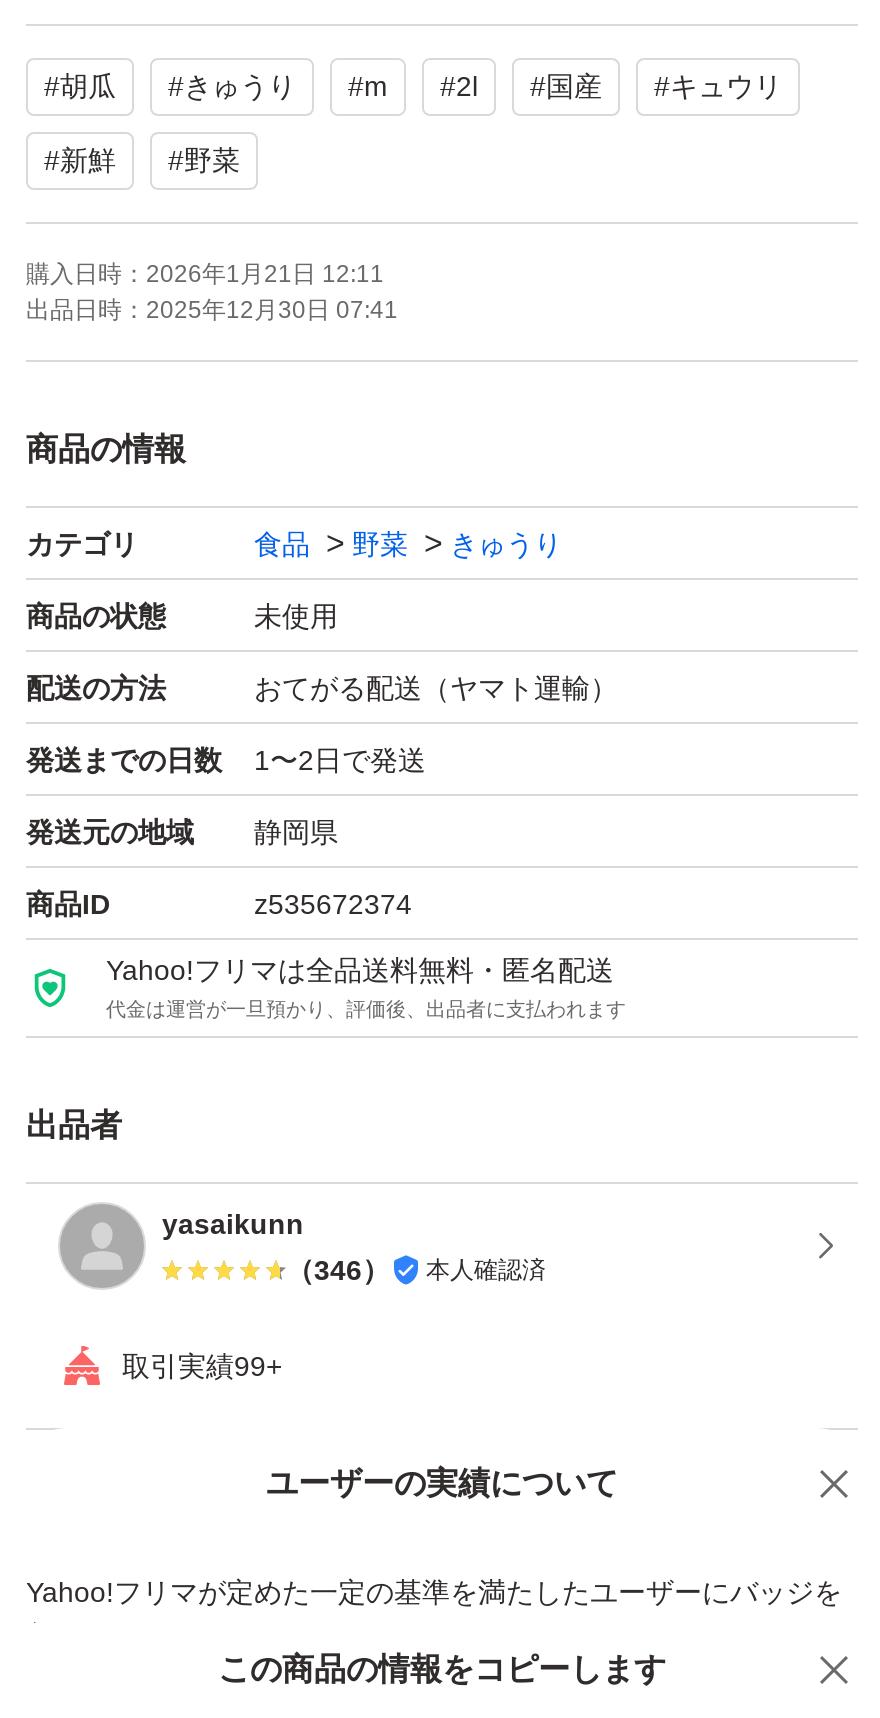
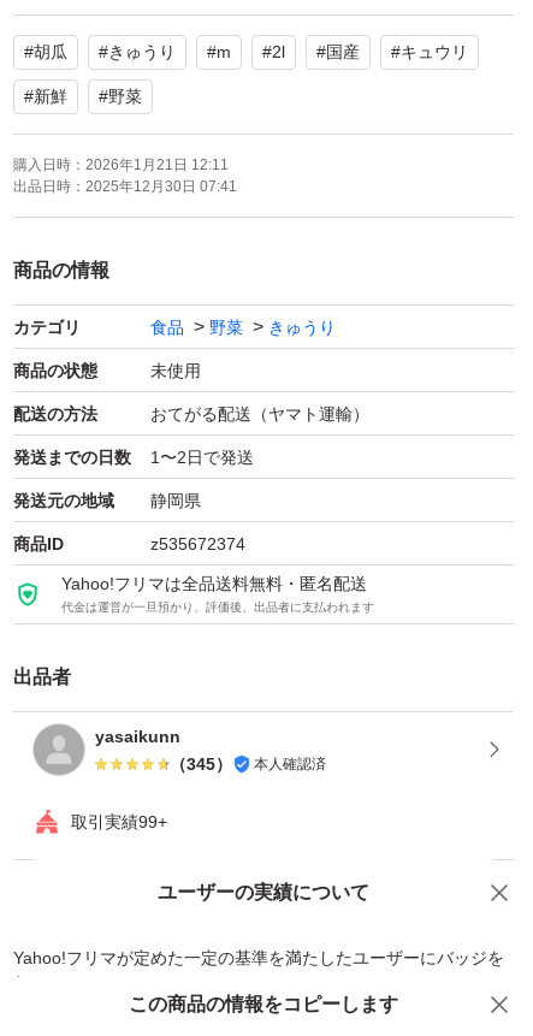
- （346） 本人確認済
+ （345） 本人確認済
